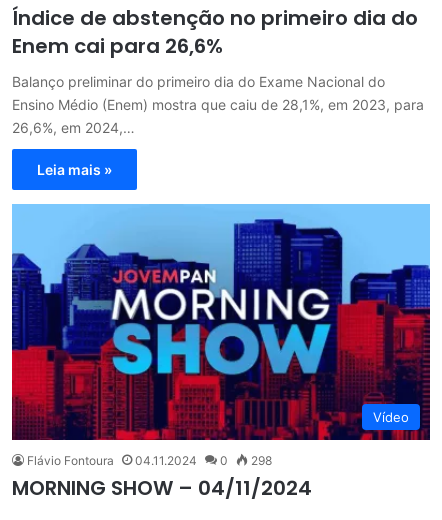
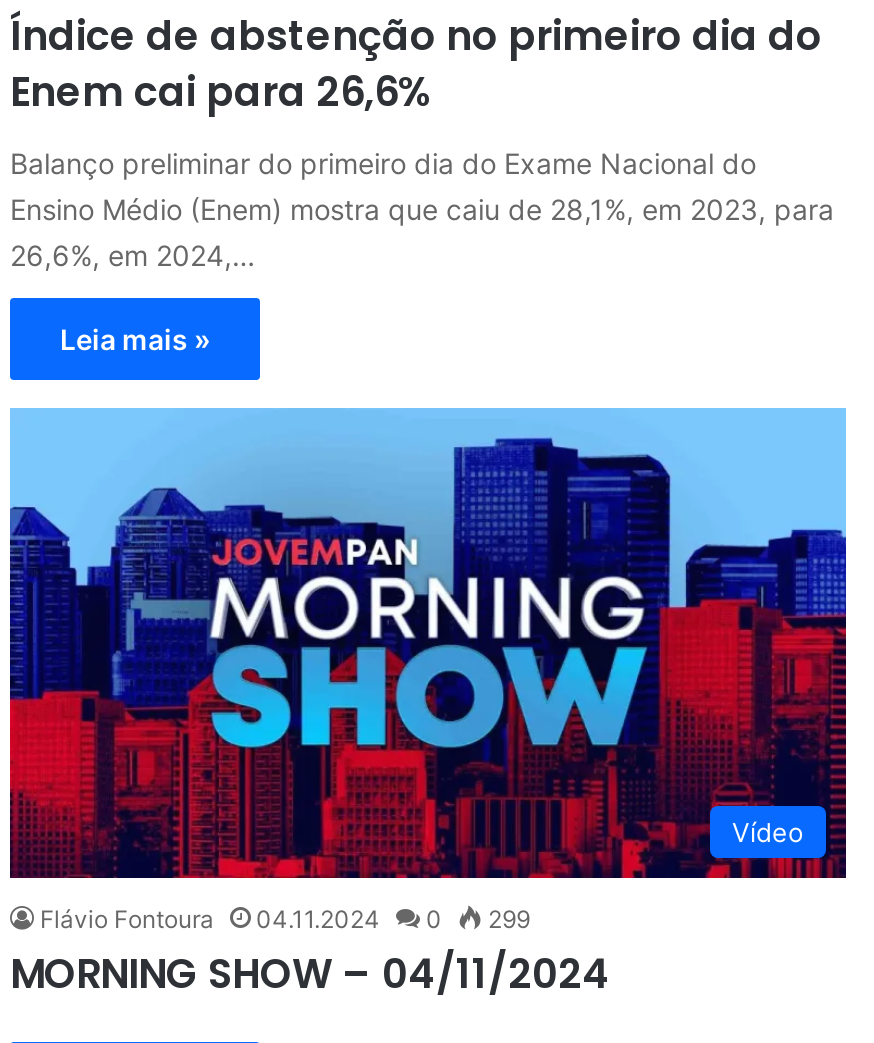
- Flávio Fontoura 04.11.2024 0 298
+ Flávio Fontoura 04.11.2024 0 299
